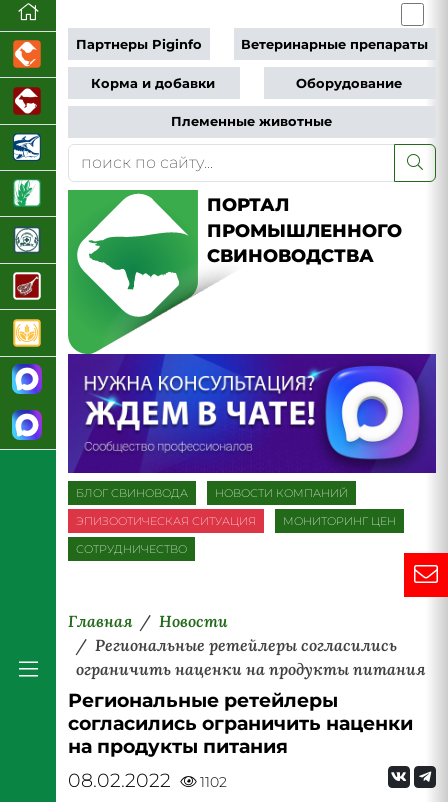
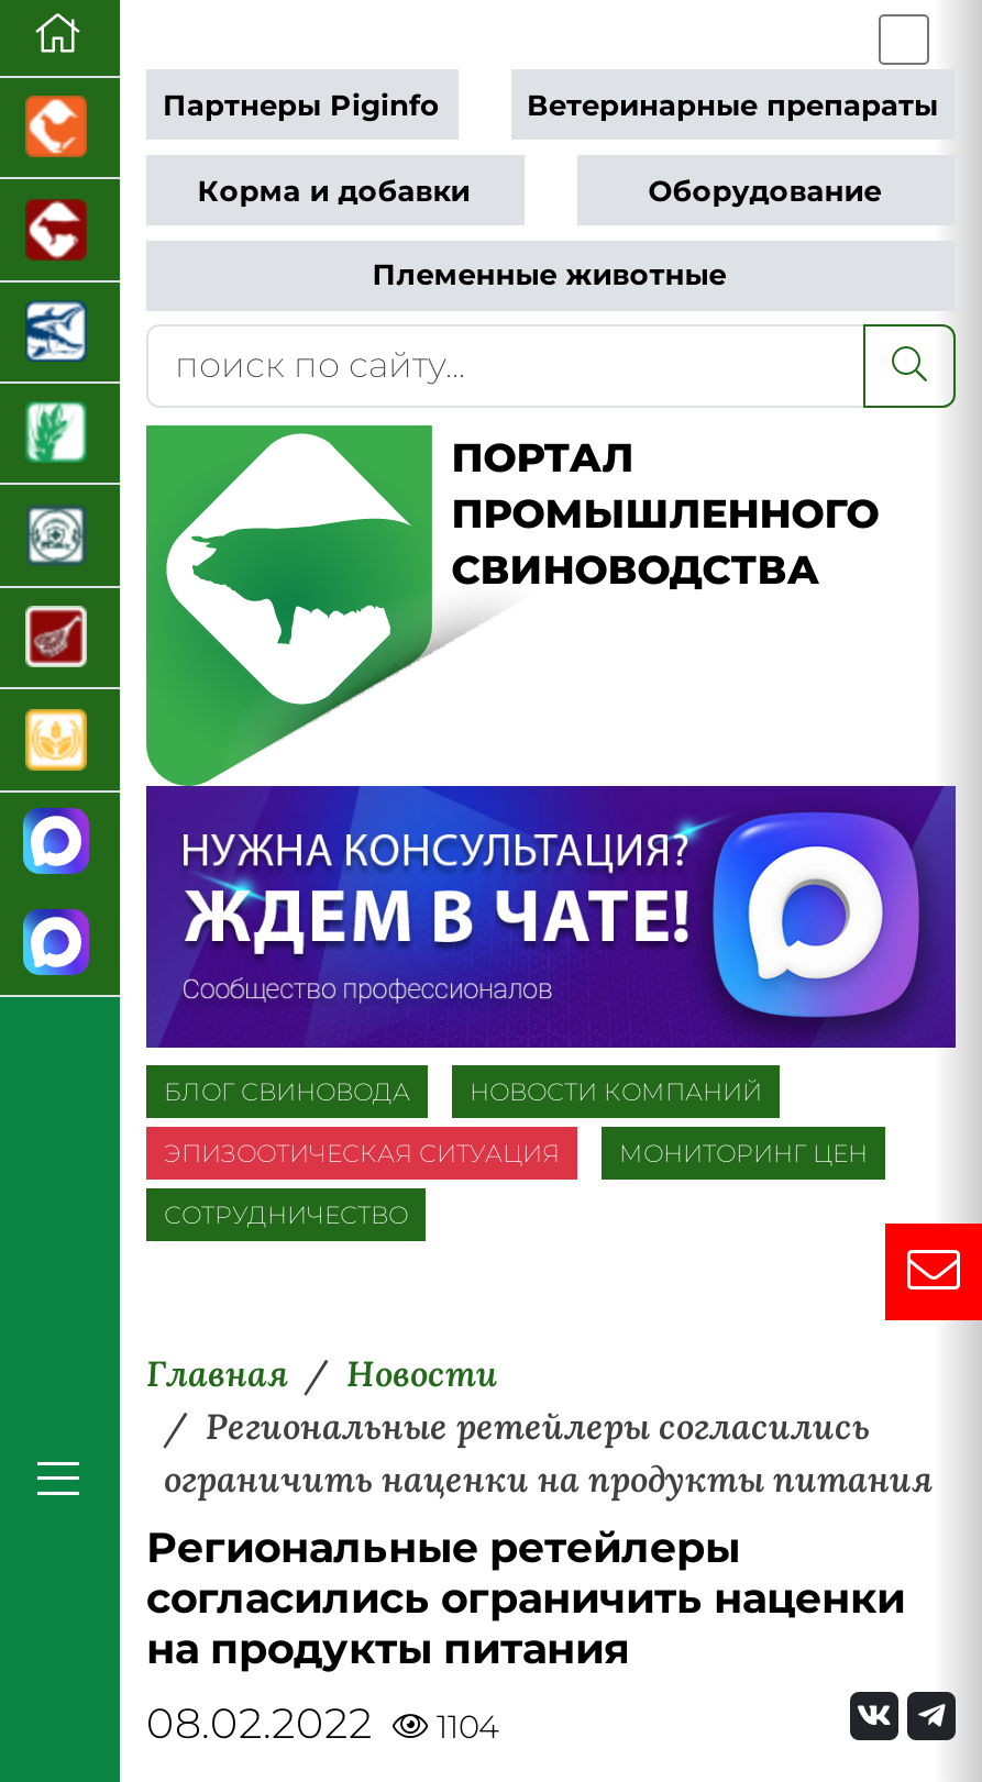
- 08.02.2022 1102
+ 08.02.2022 1104
